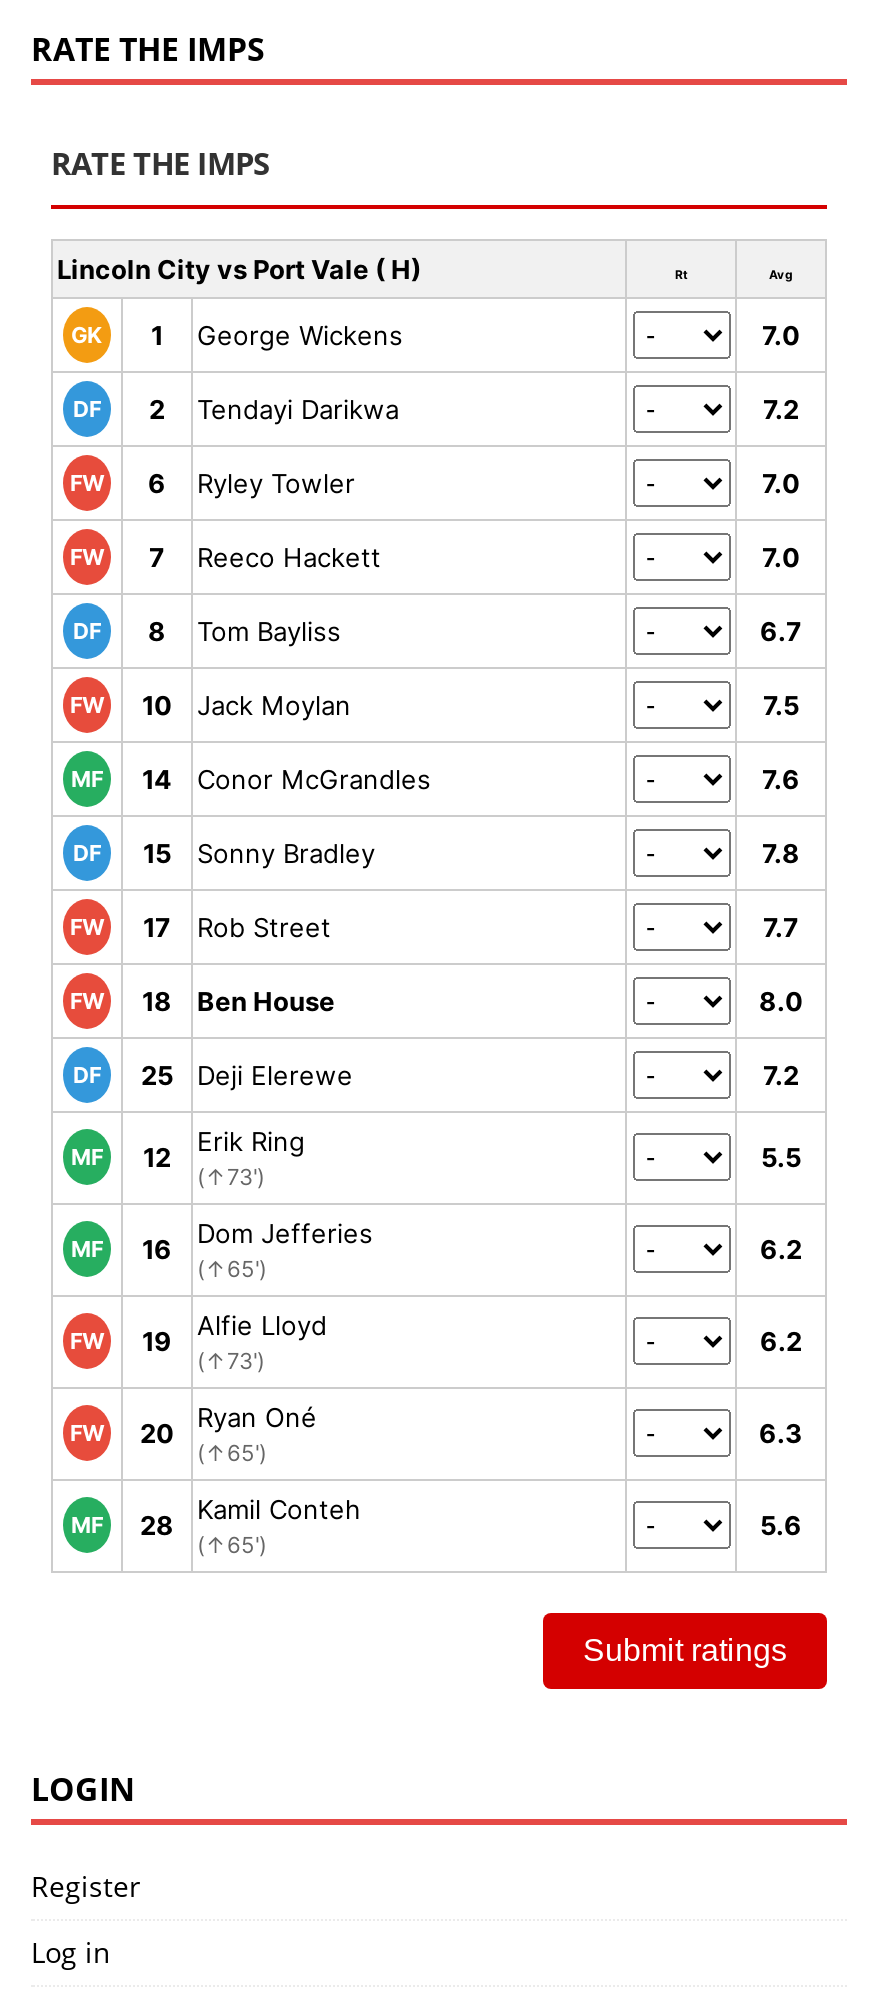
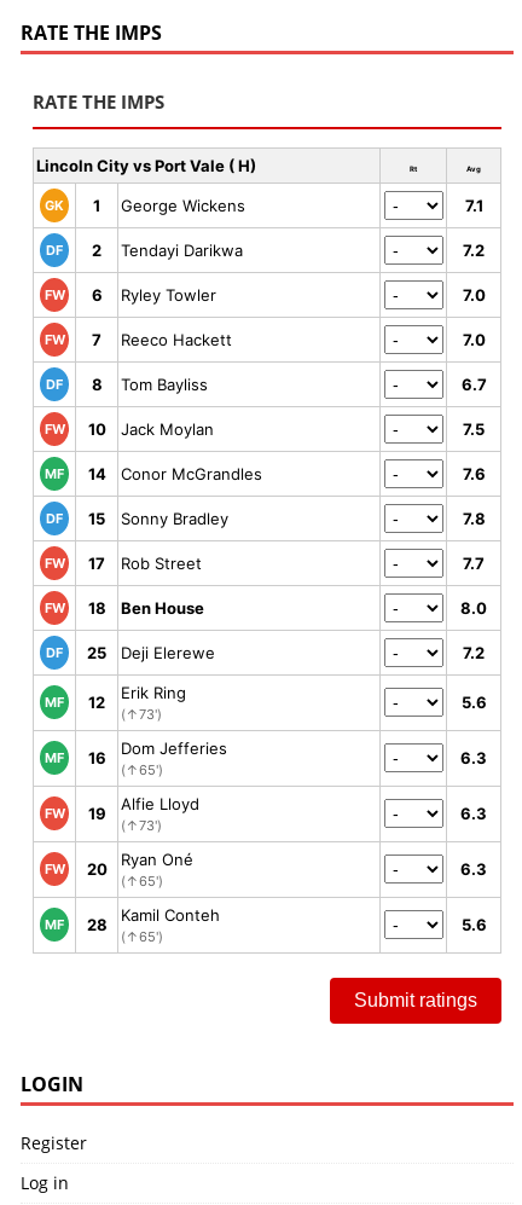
- 7.0
+ 7.1

- 5.5
+ 5.6

- 6.2
+ 6.3

- 6.2
+ 6.3
